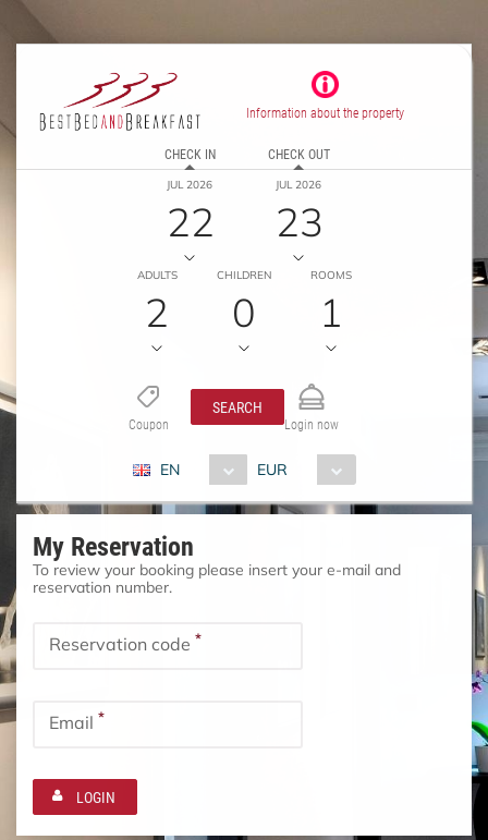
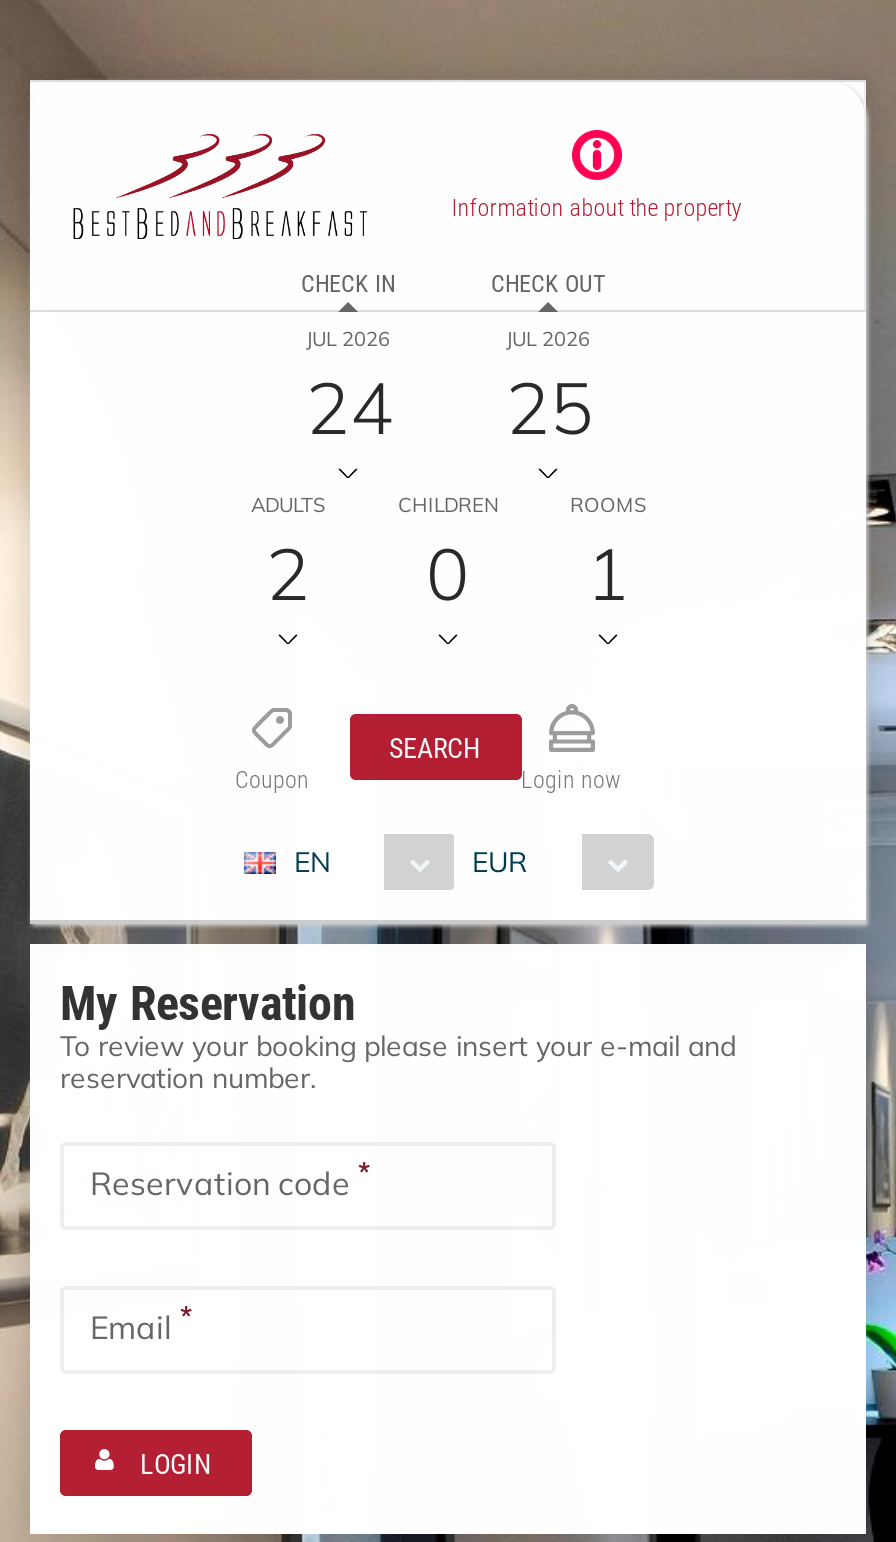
- 22
+ 24

- 23
+ 25
